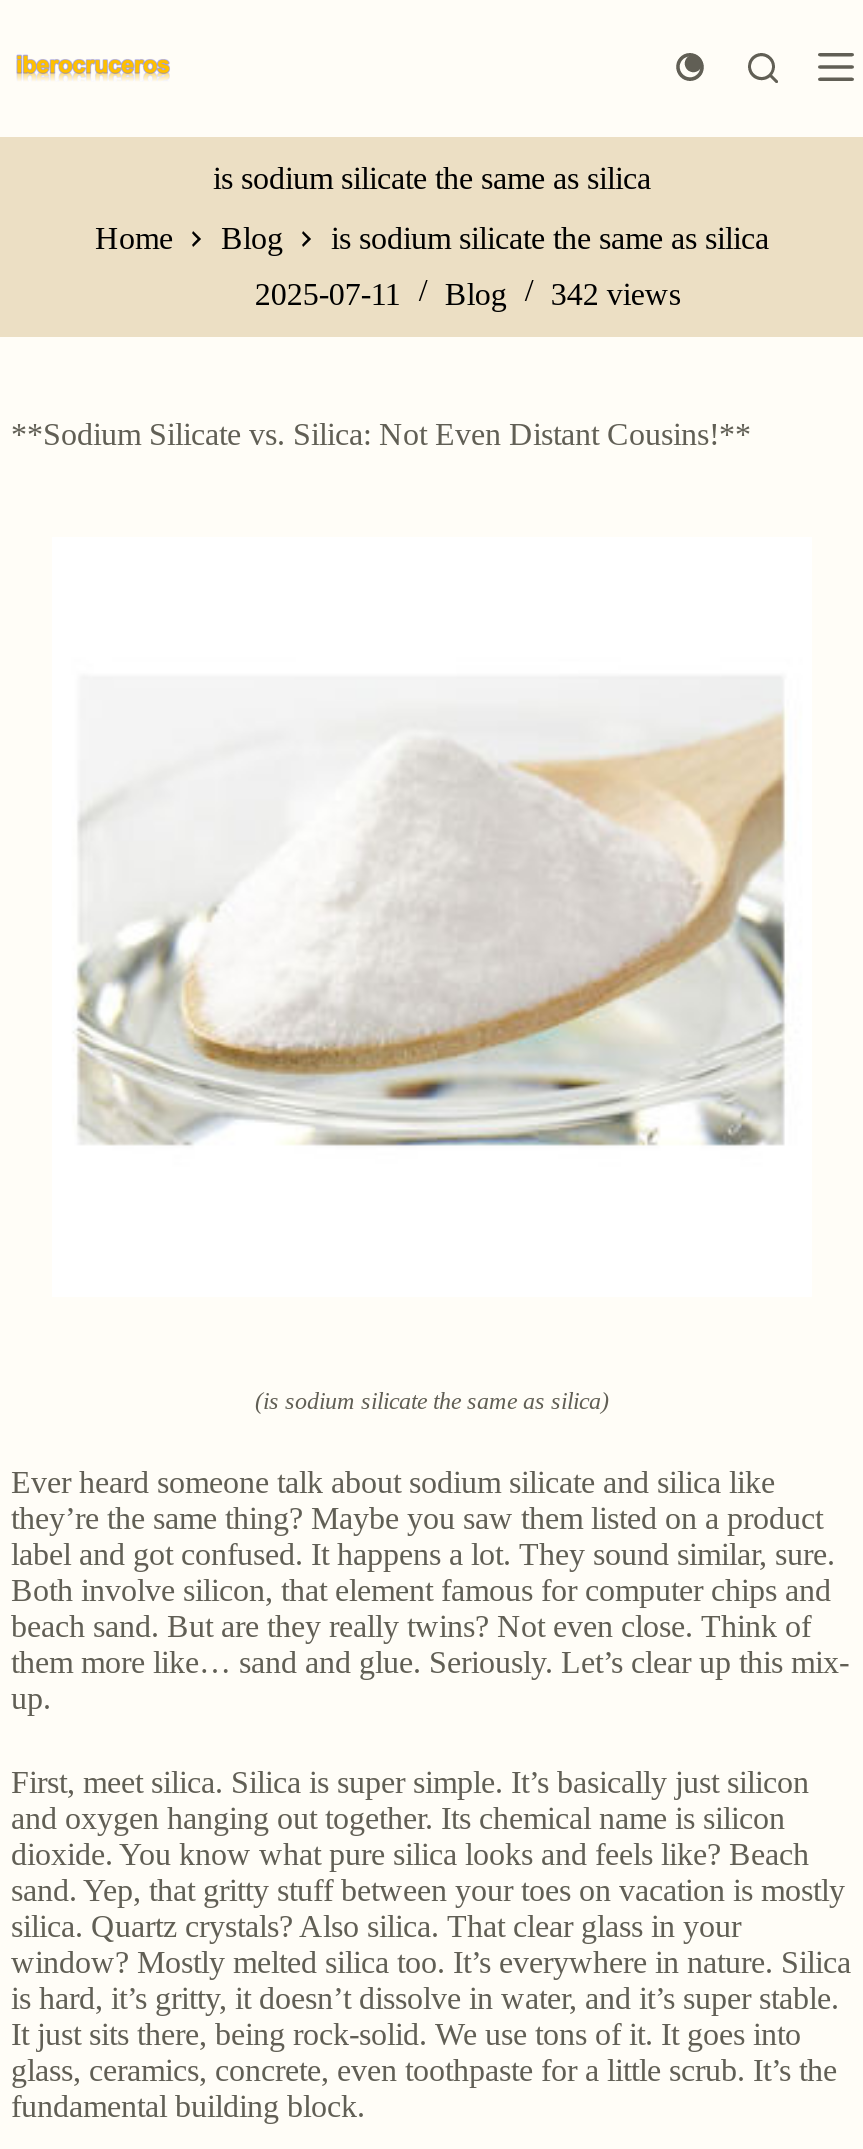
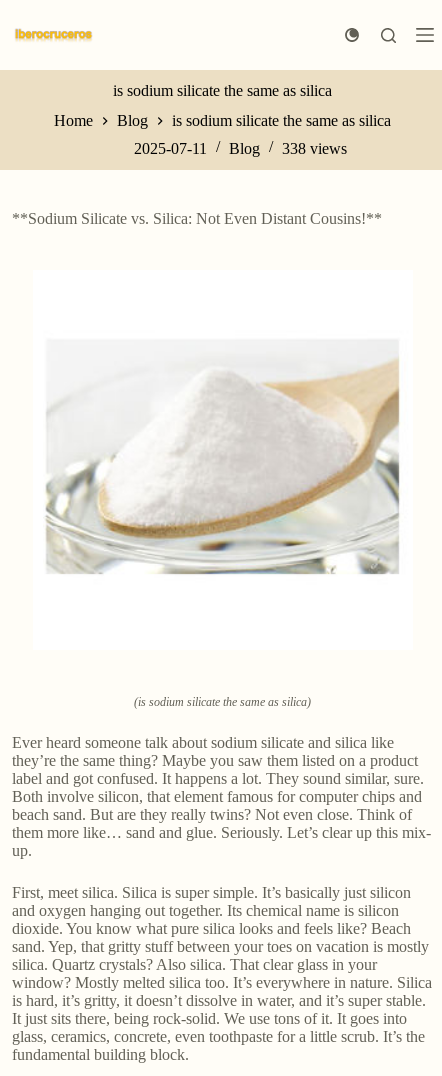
- 2025-07-11 Blog 342 views
+ 2025-07-11 Blog 338 views
